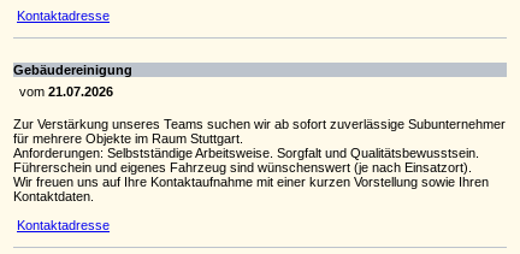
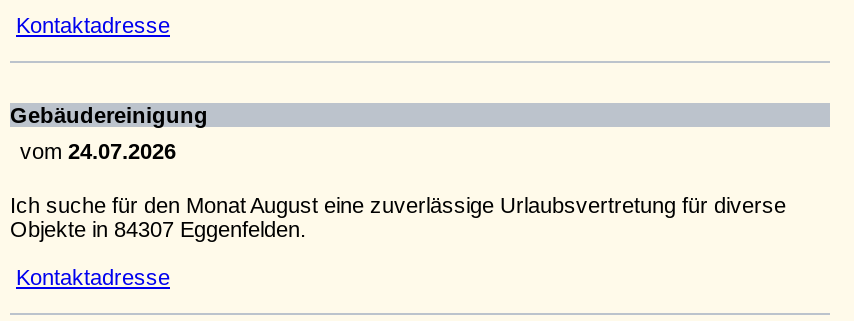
- vom 21.07.2026
+ vom 24.07.2026

- Zur Verstärkung unseres Teams suchen wir ab sofort zuverlässige Subunternehmer
- für mehrere Objekte im Raum Stuttgart.
- Anforderungen: Selbstständige Arbeitsweise. Sorgfalt und Qualitätsbewusstsein.
- Führerschein und eigenes Fahrzeug sind wünschenswert (je nach Einsatzort).
- Wir freuen uns auf Ihre Kontaktaufnahme mit einer kurzen Vorstellung sowie Ihren
- Kontaktdaten.
+ Ich suche für den Monat August eine zuverlässige Urlaubsvertretung für diverse
+ Objekte in 84307 Eggenfelden.
